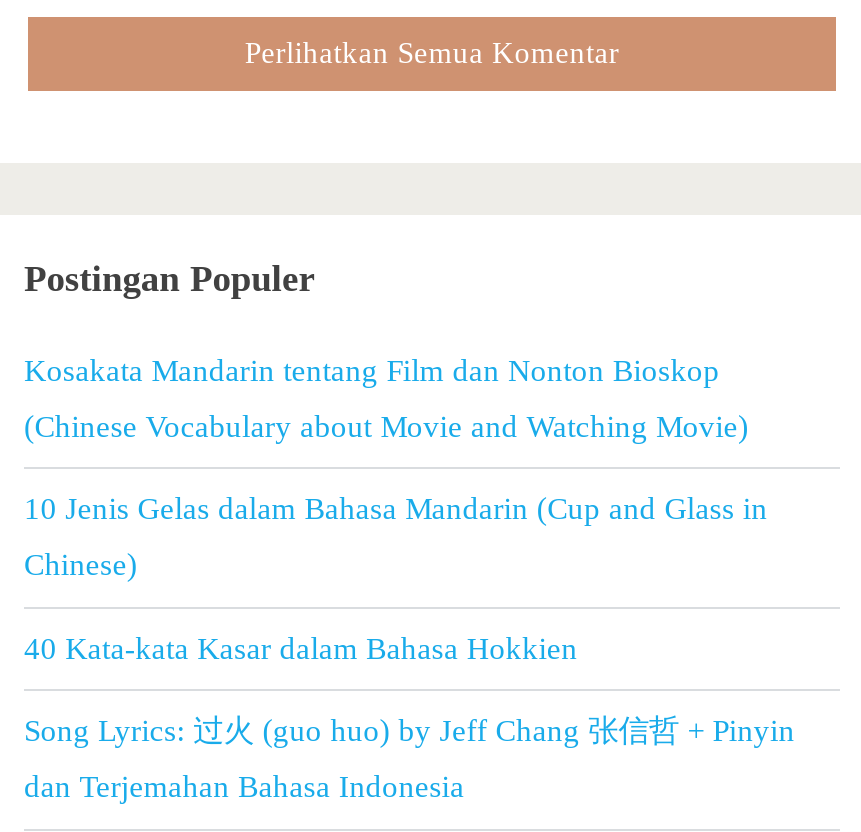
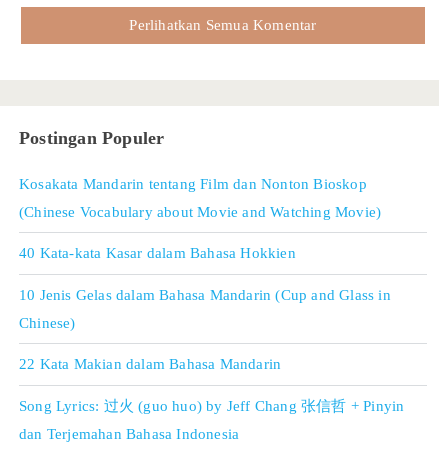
+ 22 Kata Makian dalam Bahasa Mandarin

moved up: 40 Kata-kata Kasar dalam Bahasa Hokkien
